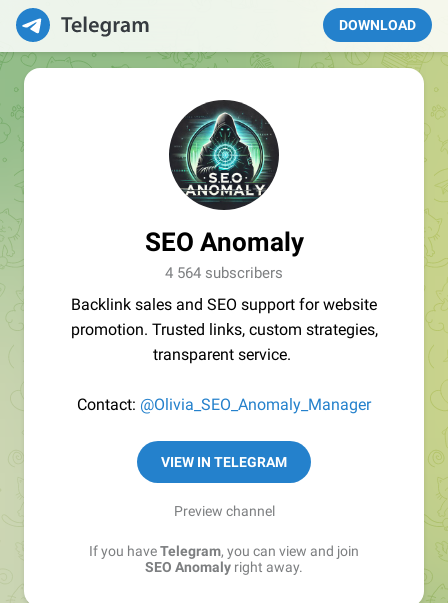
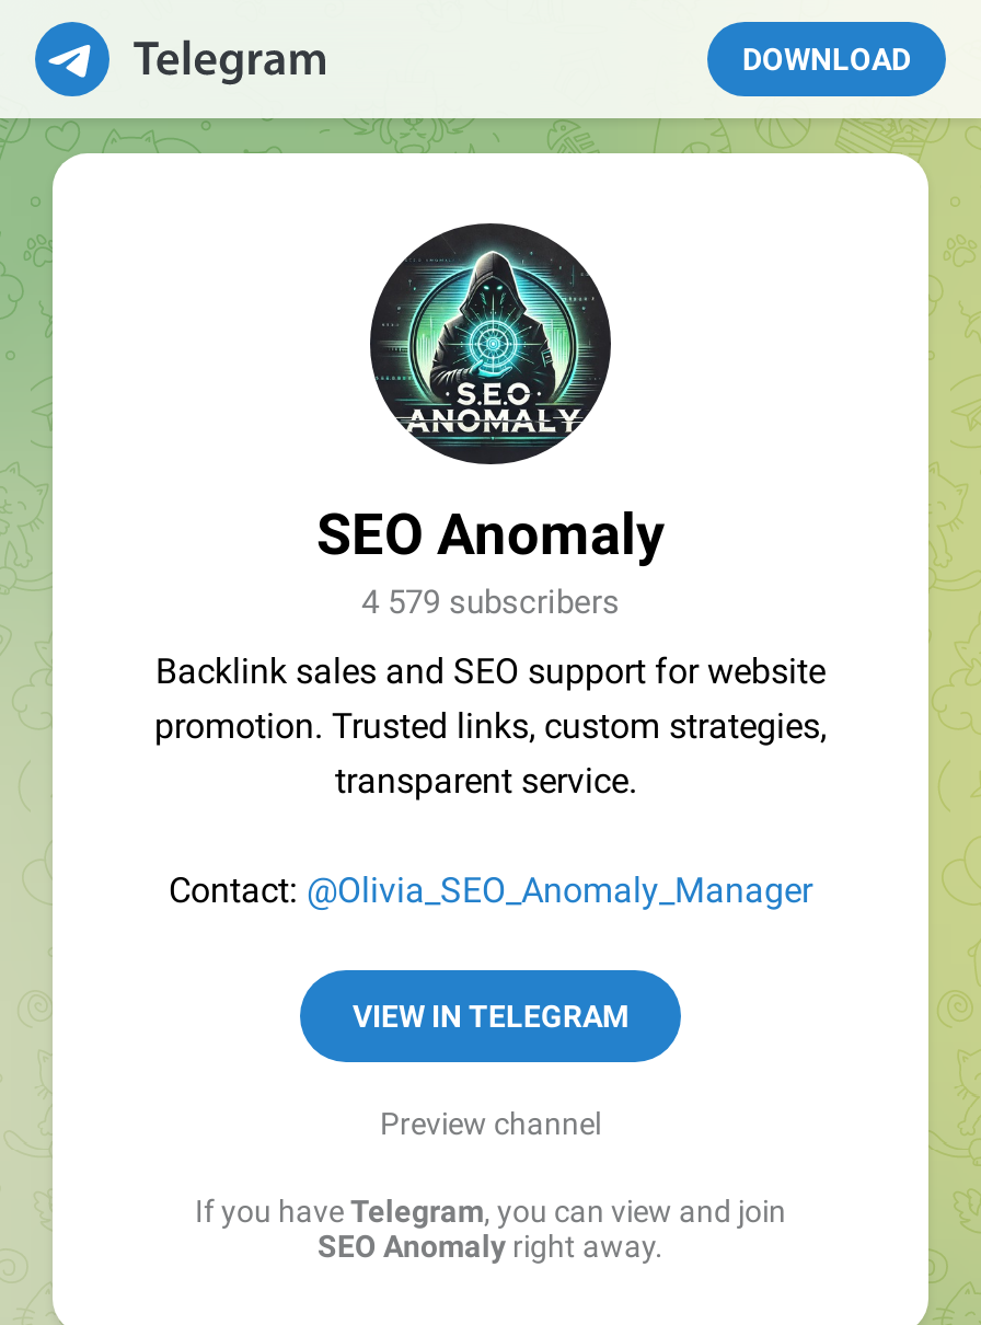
- 4 564 subscribers
+ 4 579 subscribers
